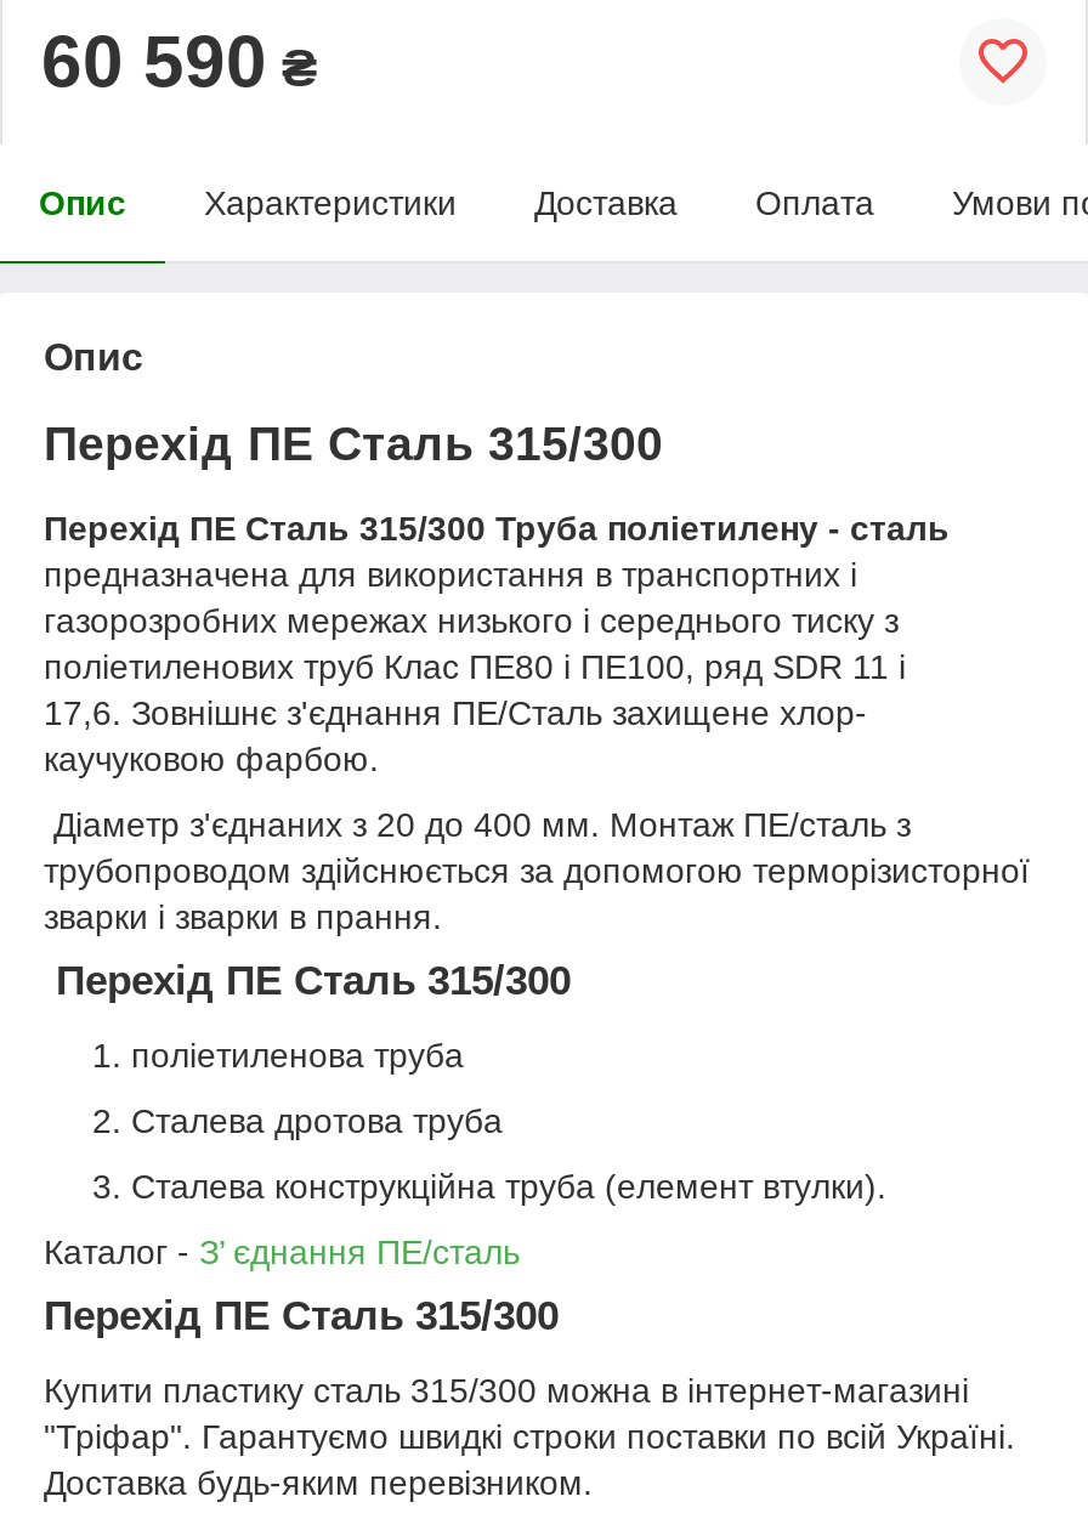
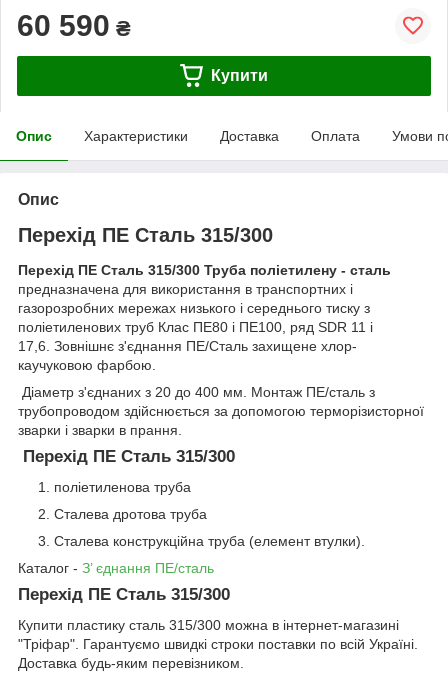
+ Купити
